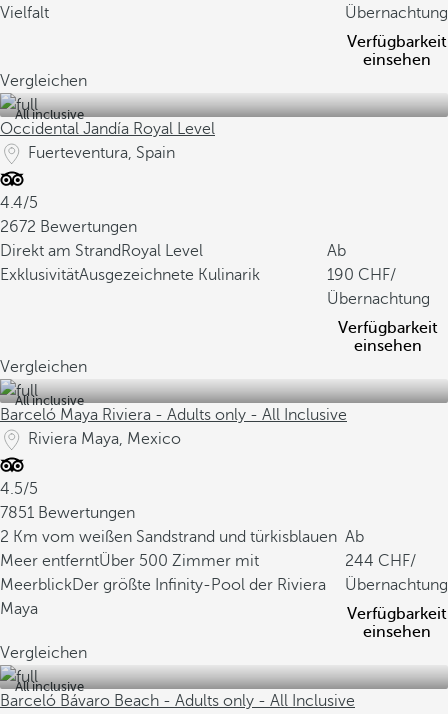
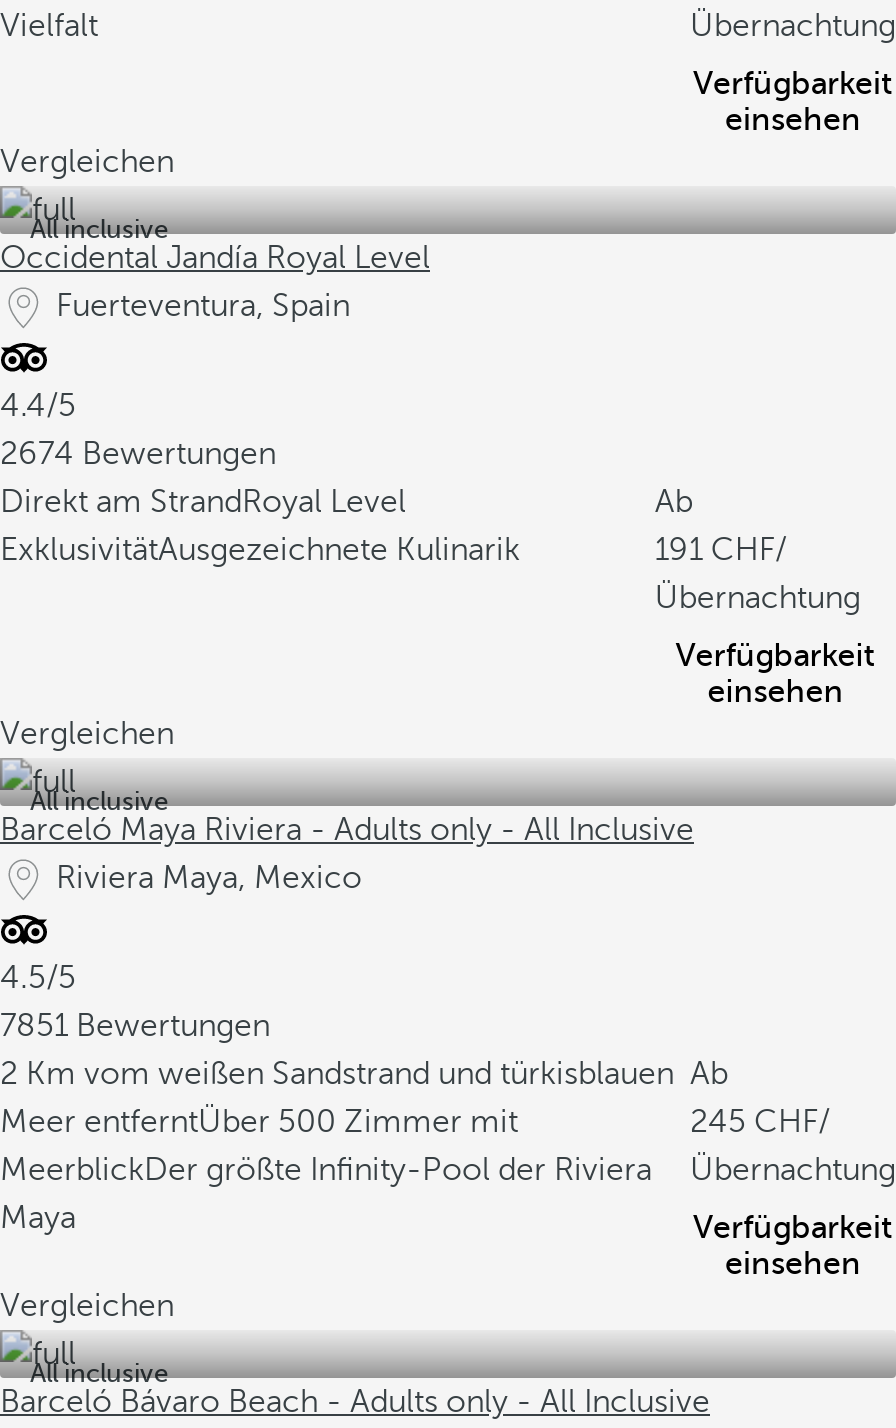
- 2672 Bewertungen
+ 2674 Bewertungen

- 190
+ 191

- 244
+ 245
